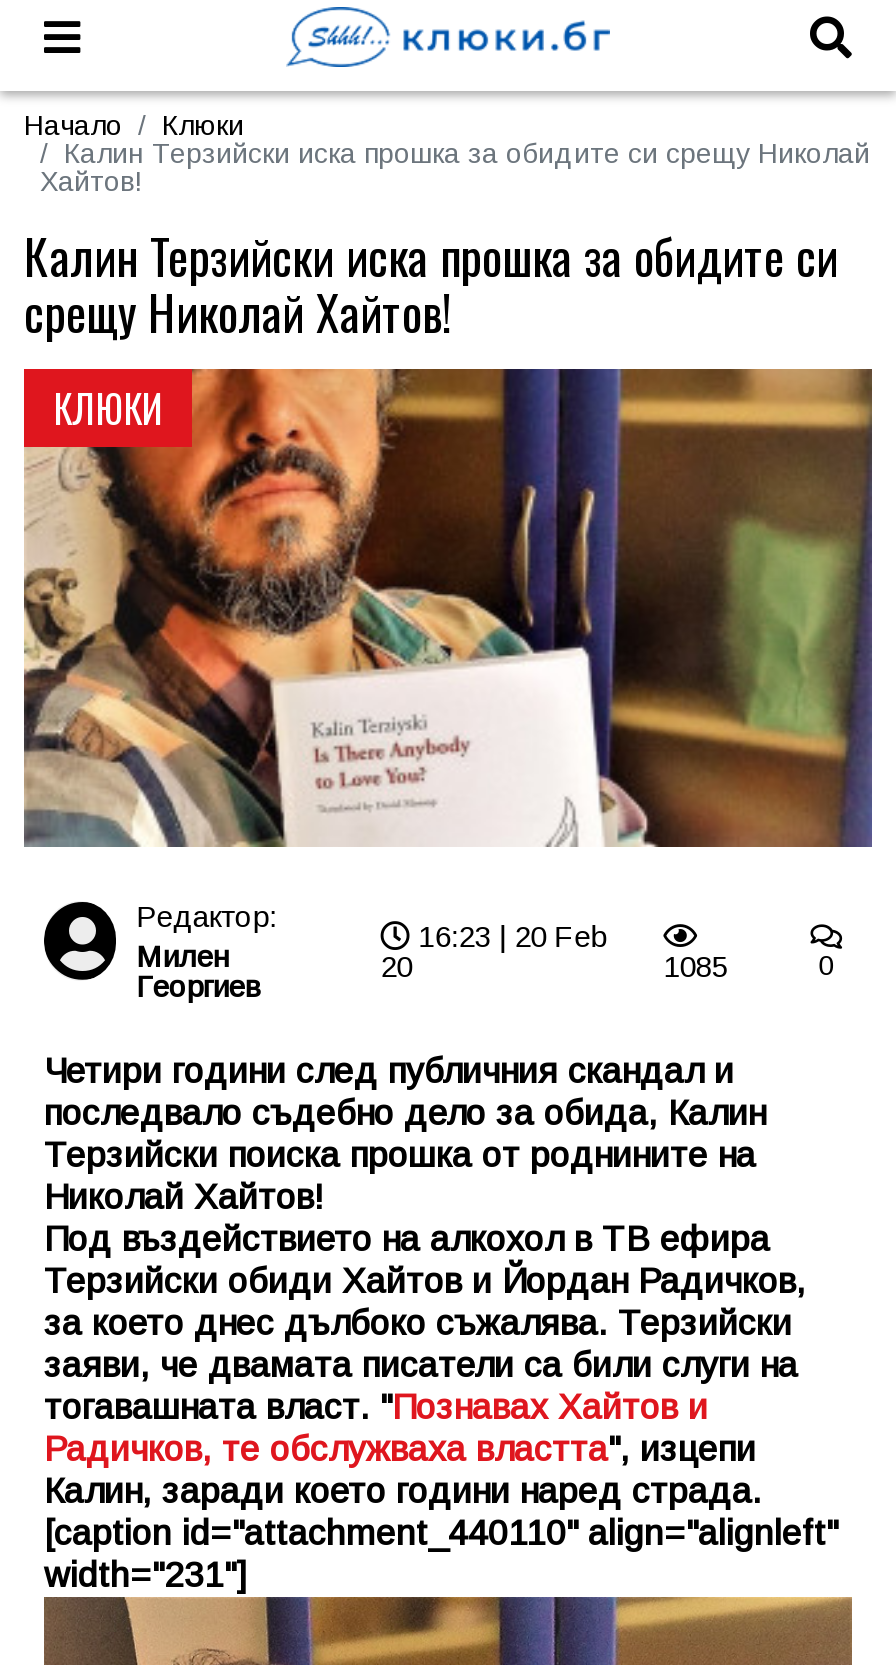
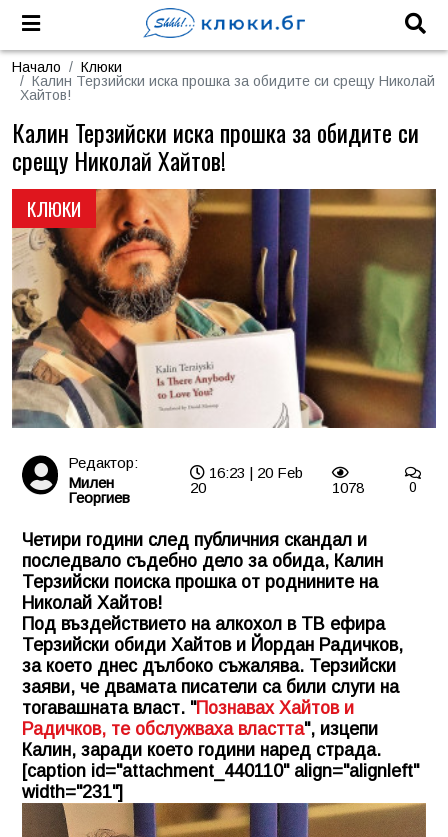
- 1085
+ 1078
